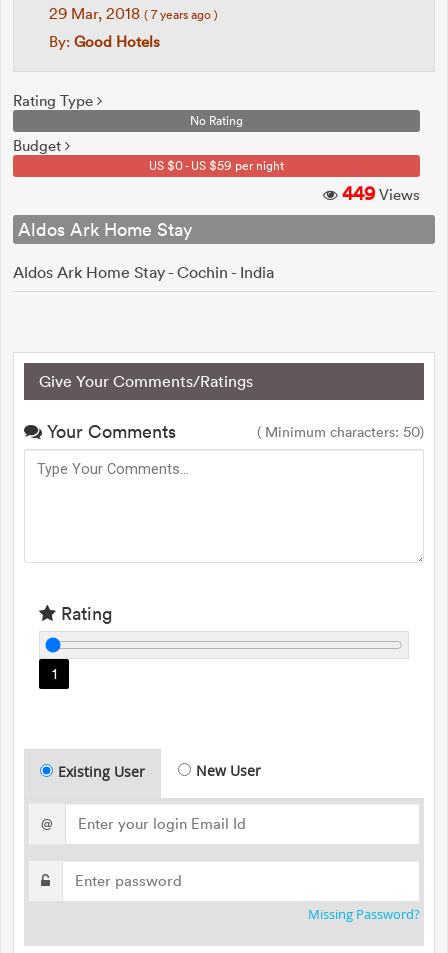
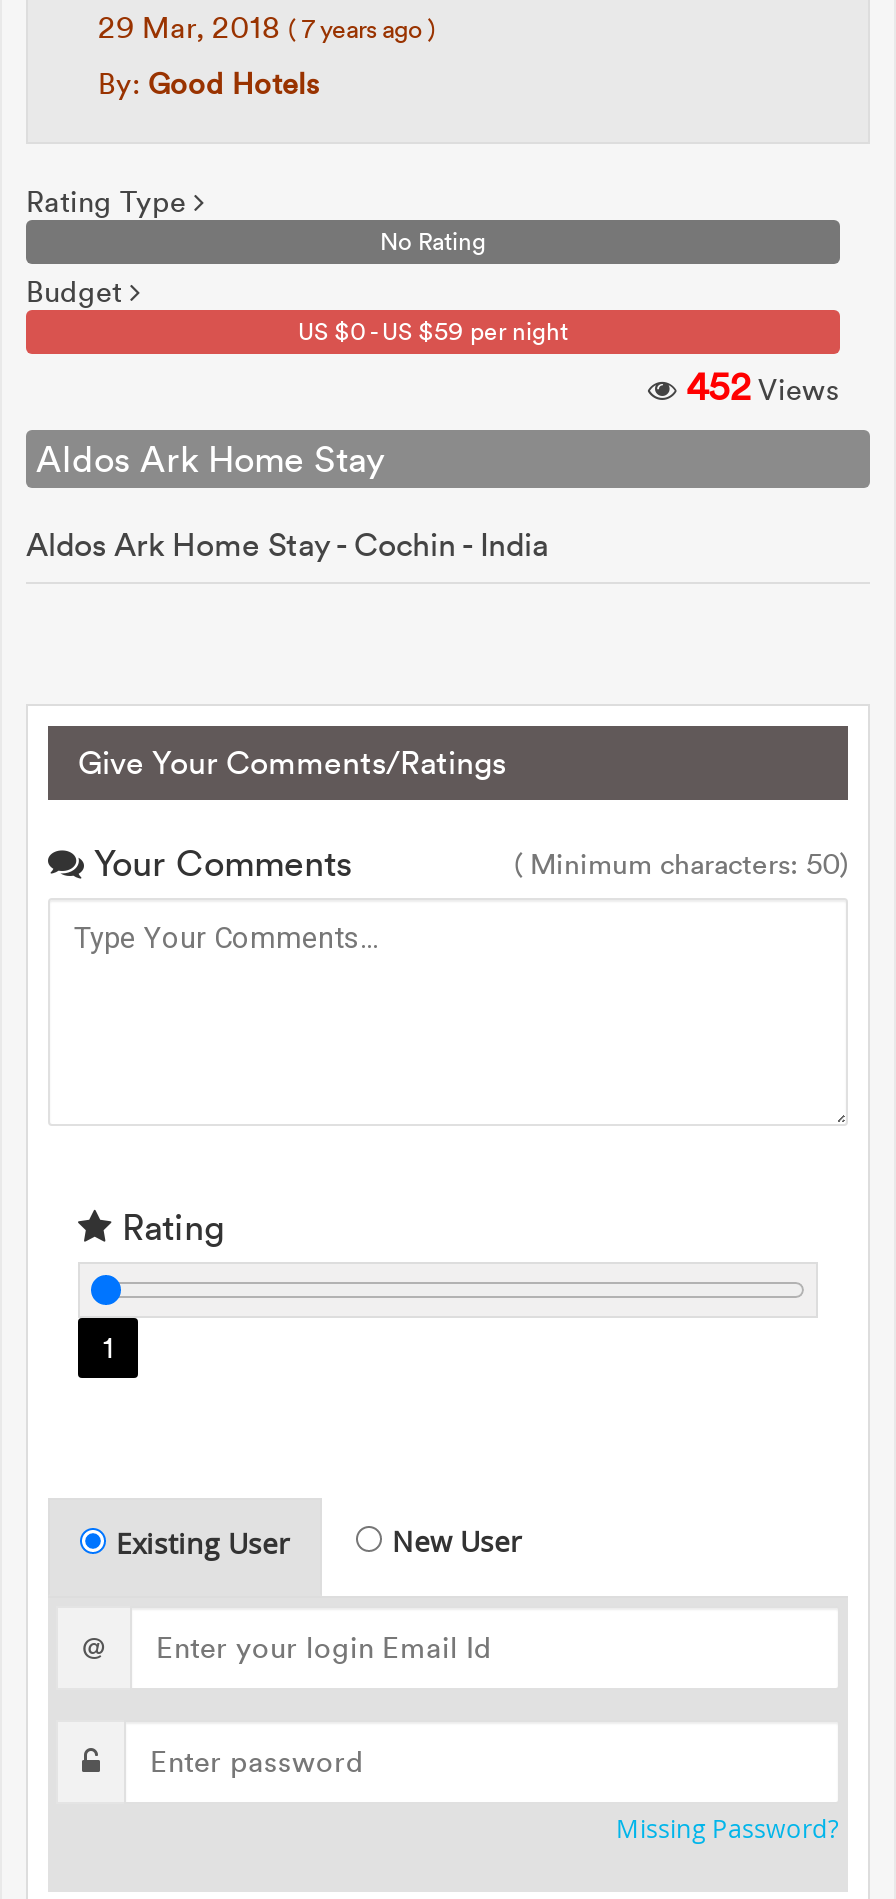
- 449Views
+ 452Views
